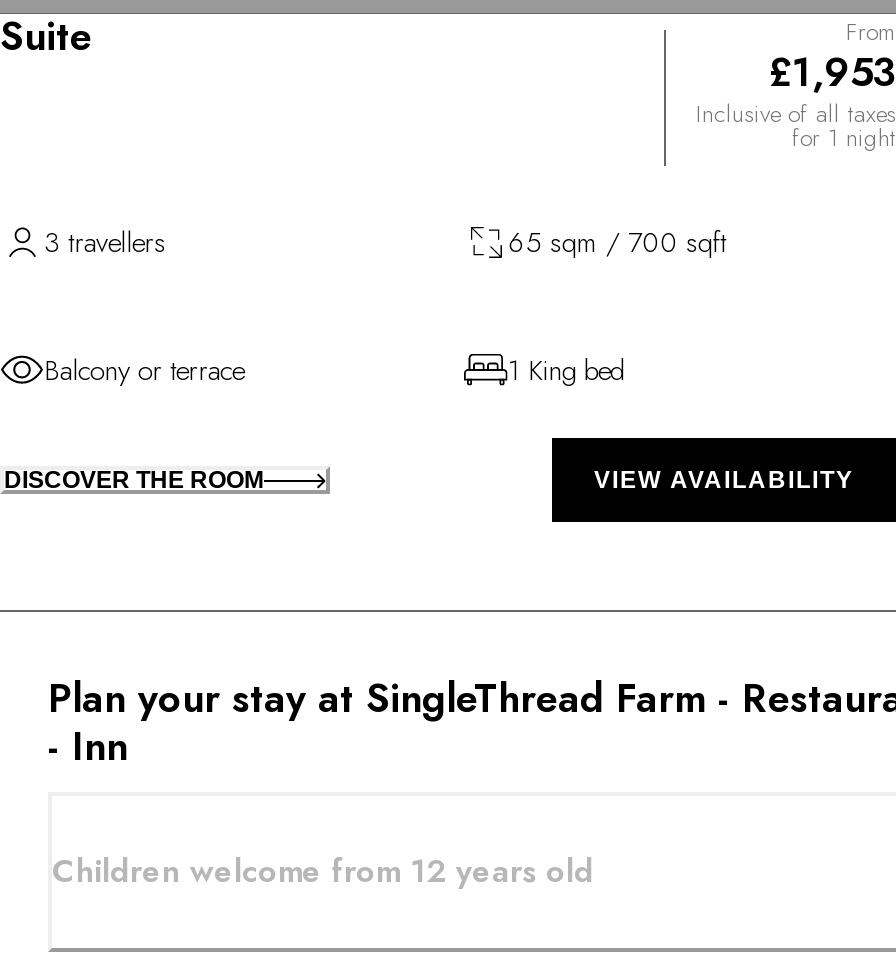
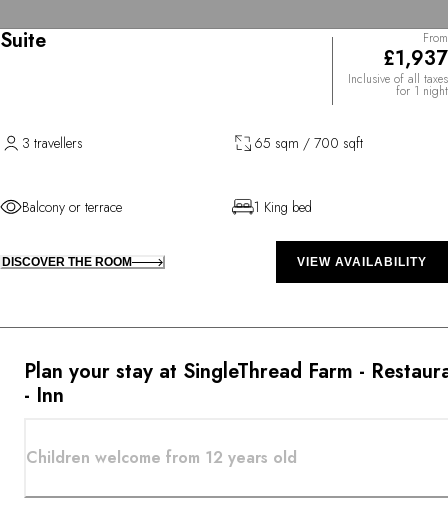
- £1,953
+ £1,937
